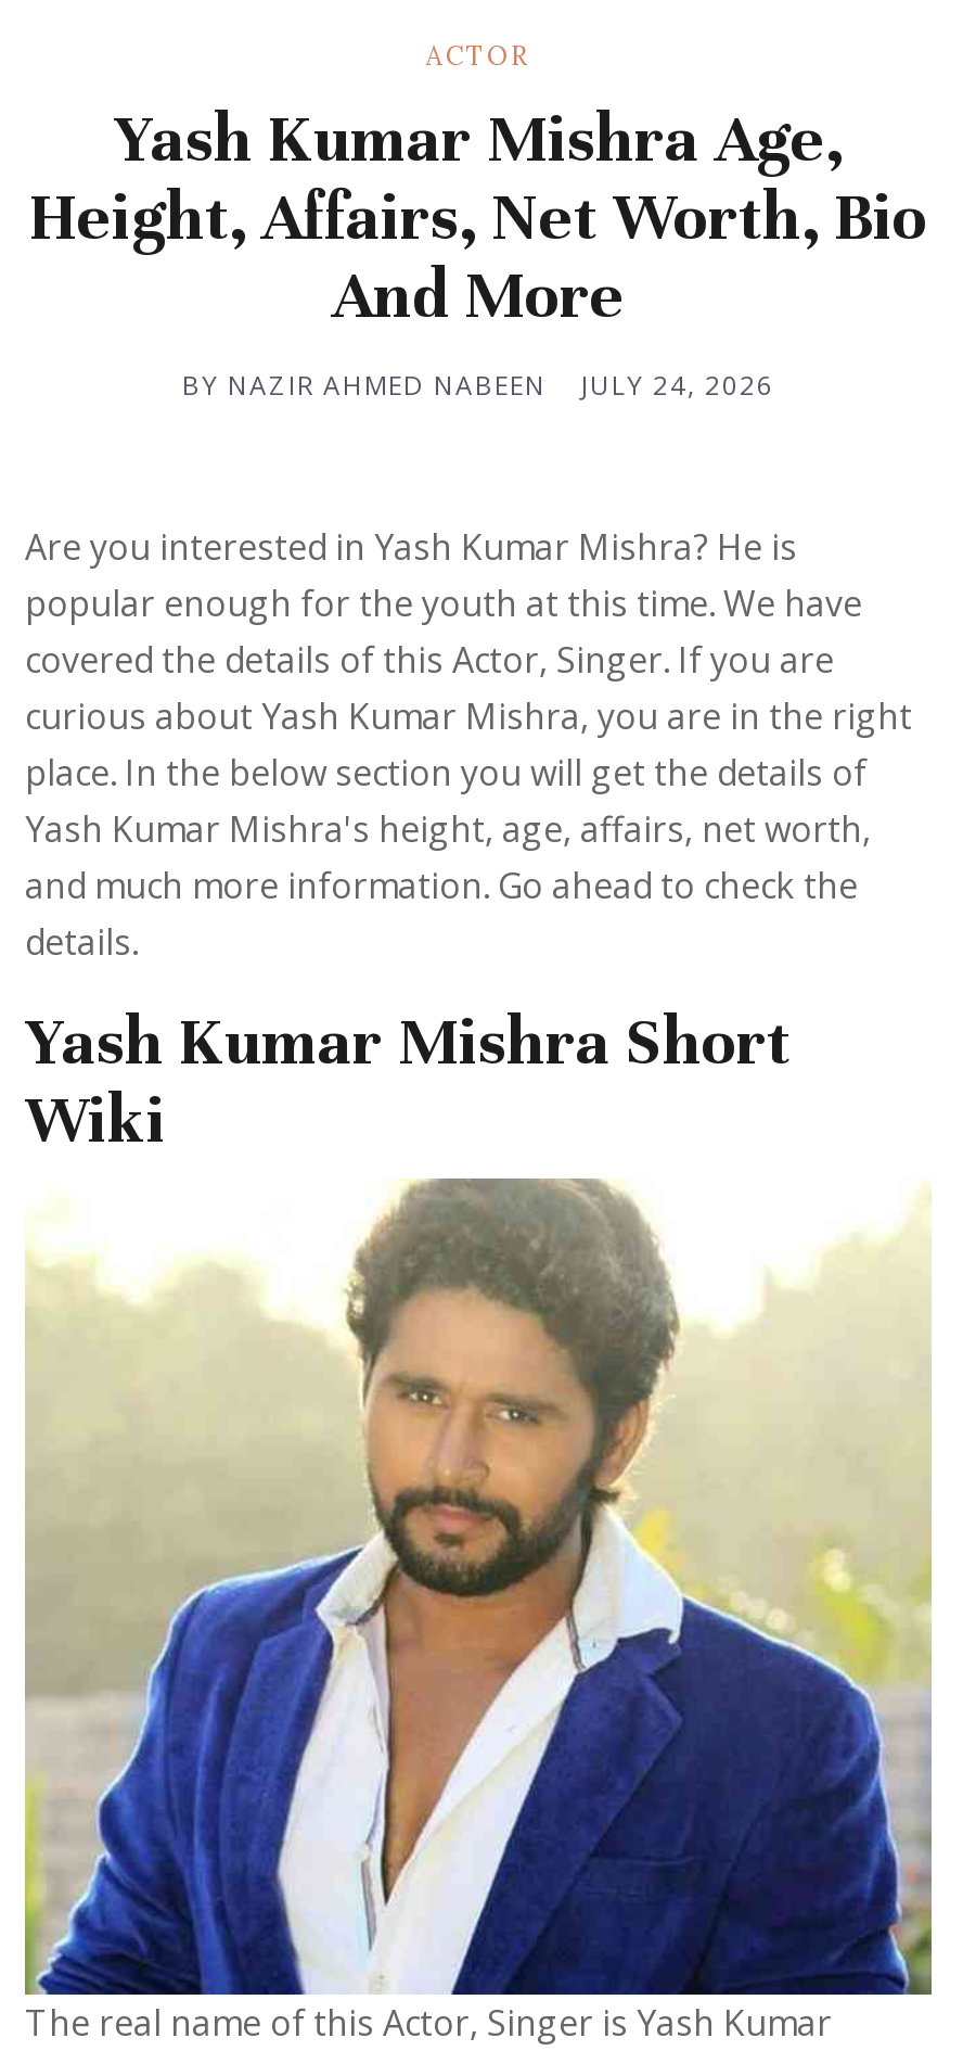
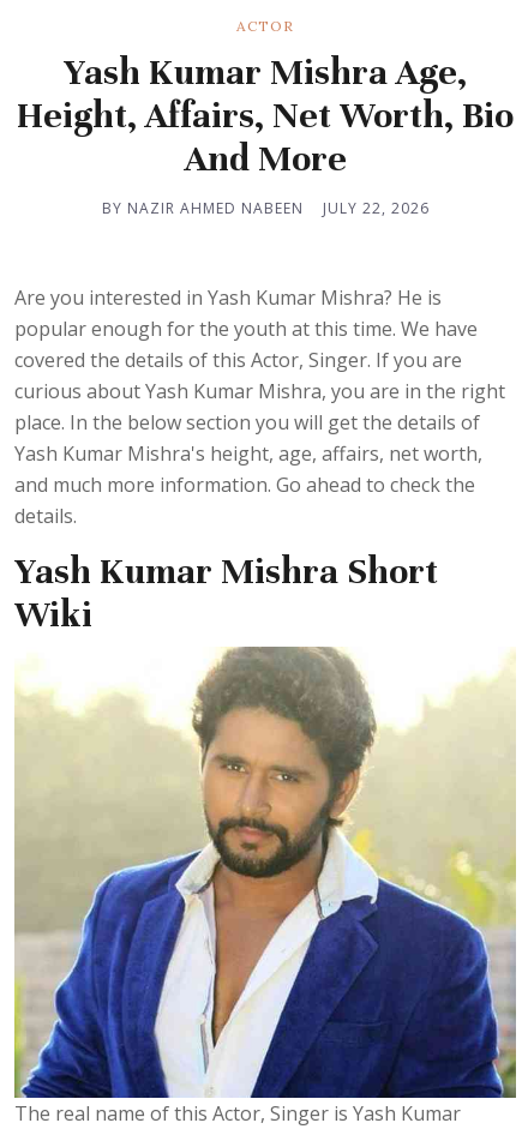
- BY NAZIR AHMED NABEEN JULY 24, 2026
+ BY NAZIR AHMED NABEEN JULY 22, 2026
